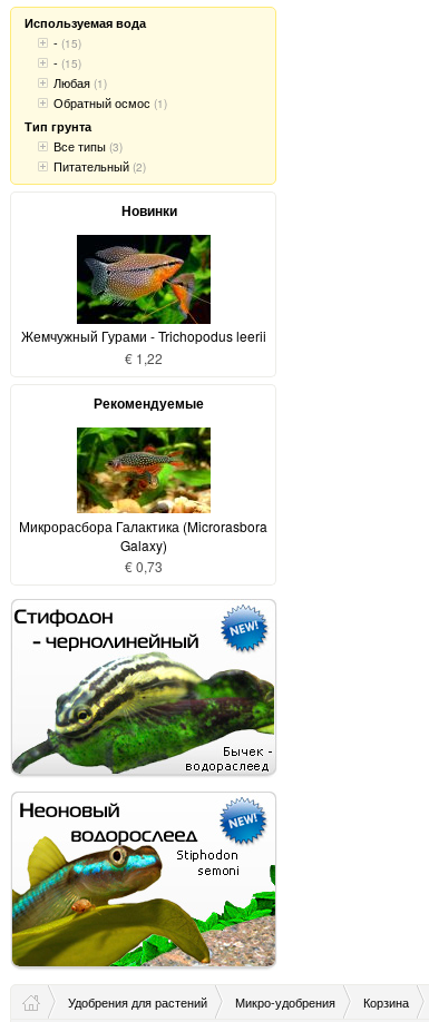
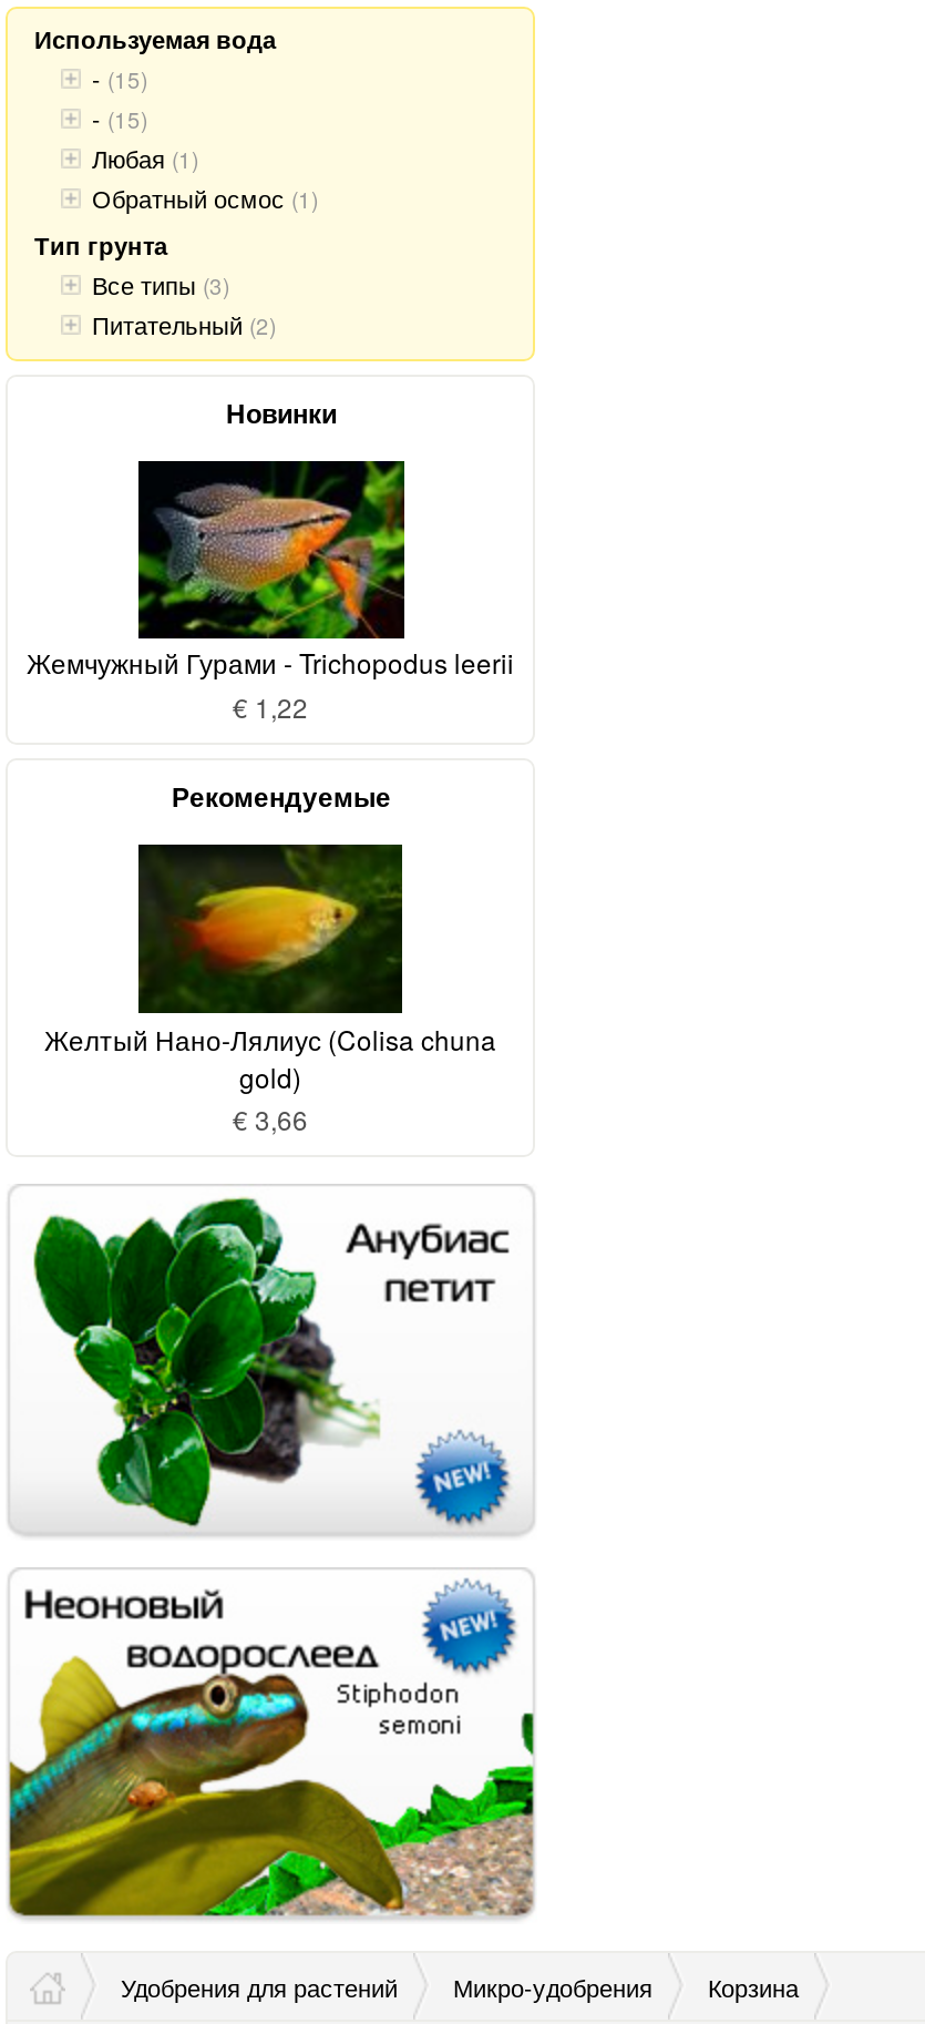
- [image]
- Микрорасбора Галактика (Microrasbora
- Galaxy)
- € 0,73
+ [image]
+ Желтый Нано-Лялиус (Colisa chuna
+ gold)
+ € 3,66

- [image]
+ [image]
